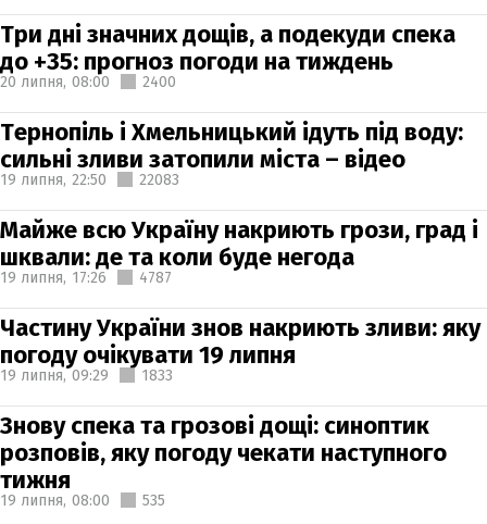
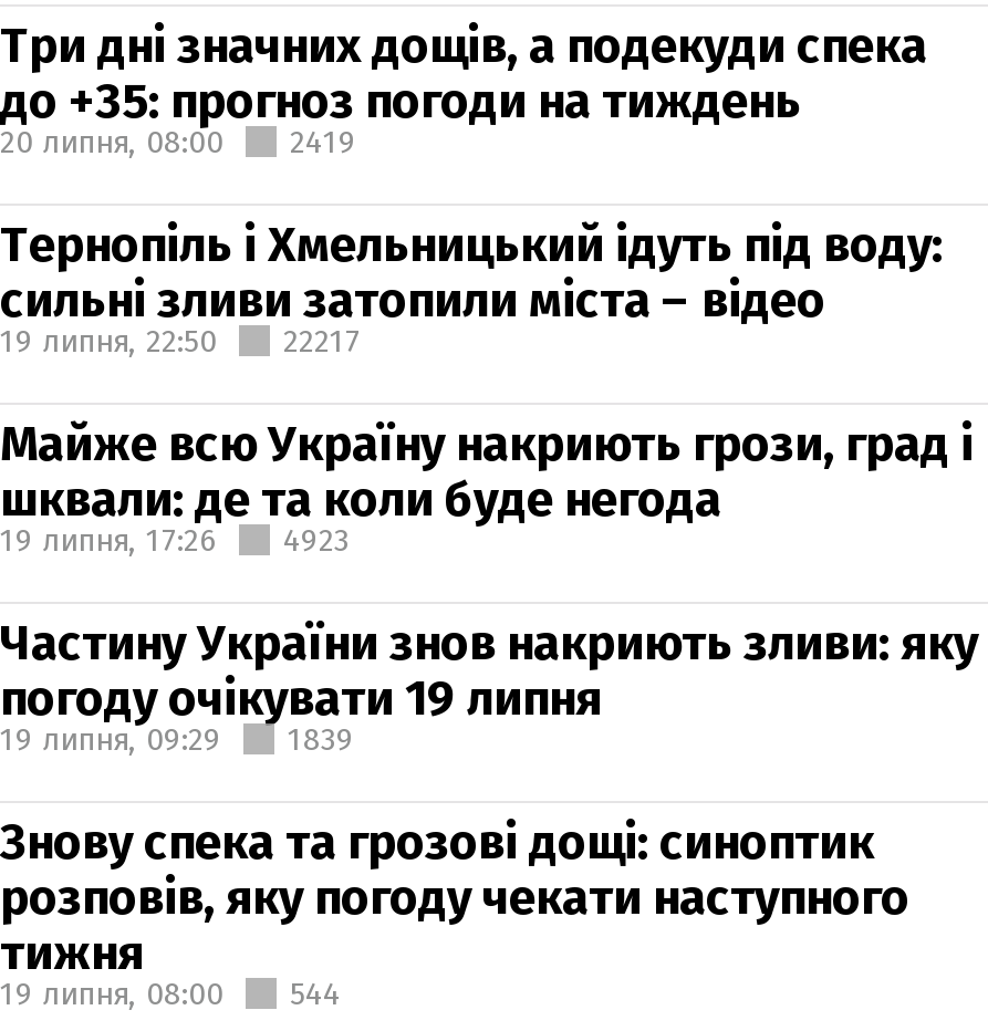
- 20 липня, 08:00 2400
+ 20 липня, 08:00 2419

- 19 липня, 22:50 22083
+ 19 липня, 22:50 22217

- 19 липня, 17:26 4787
+ 19 липня, 17:26 4923

- 19 липня, 09:29 1833
+ 19 липня, 09:29 1839

- 19 липня, 08:00 535
+ 19 липня, 08:00 544
